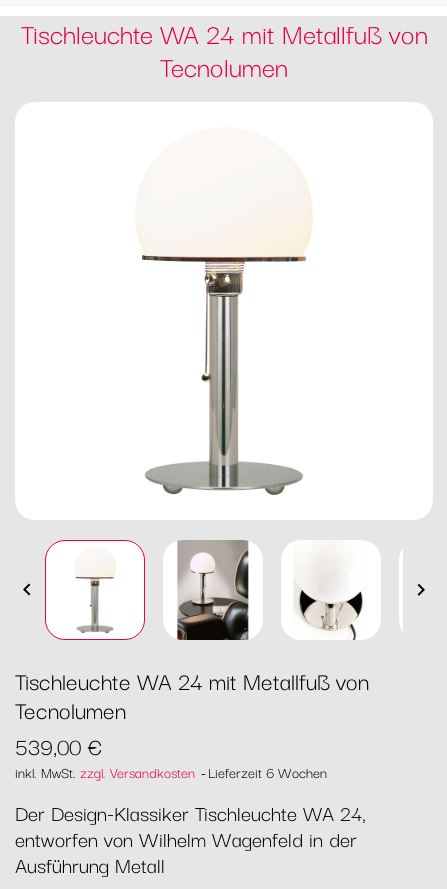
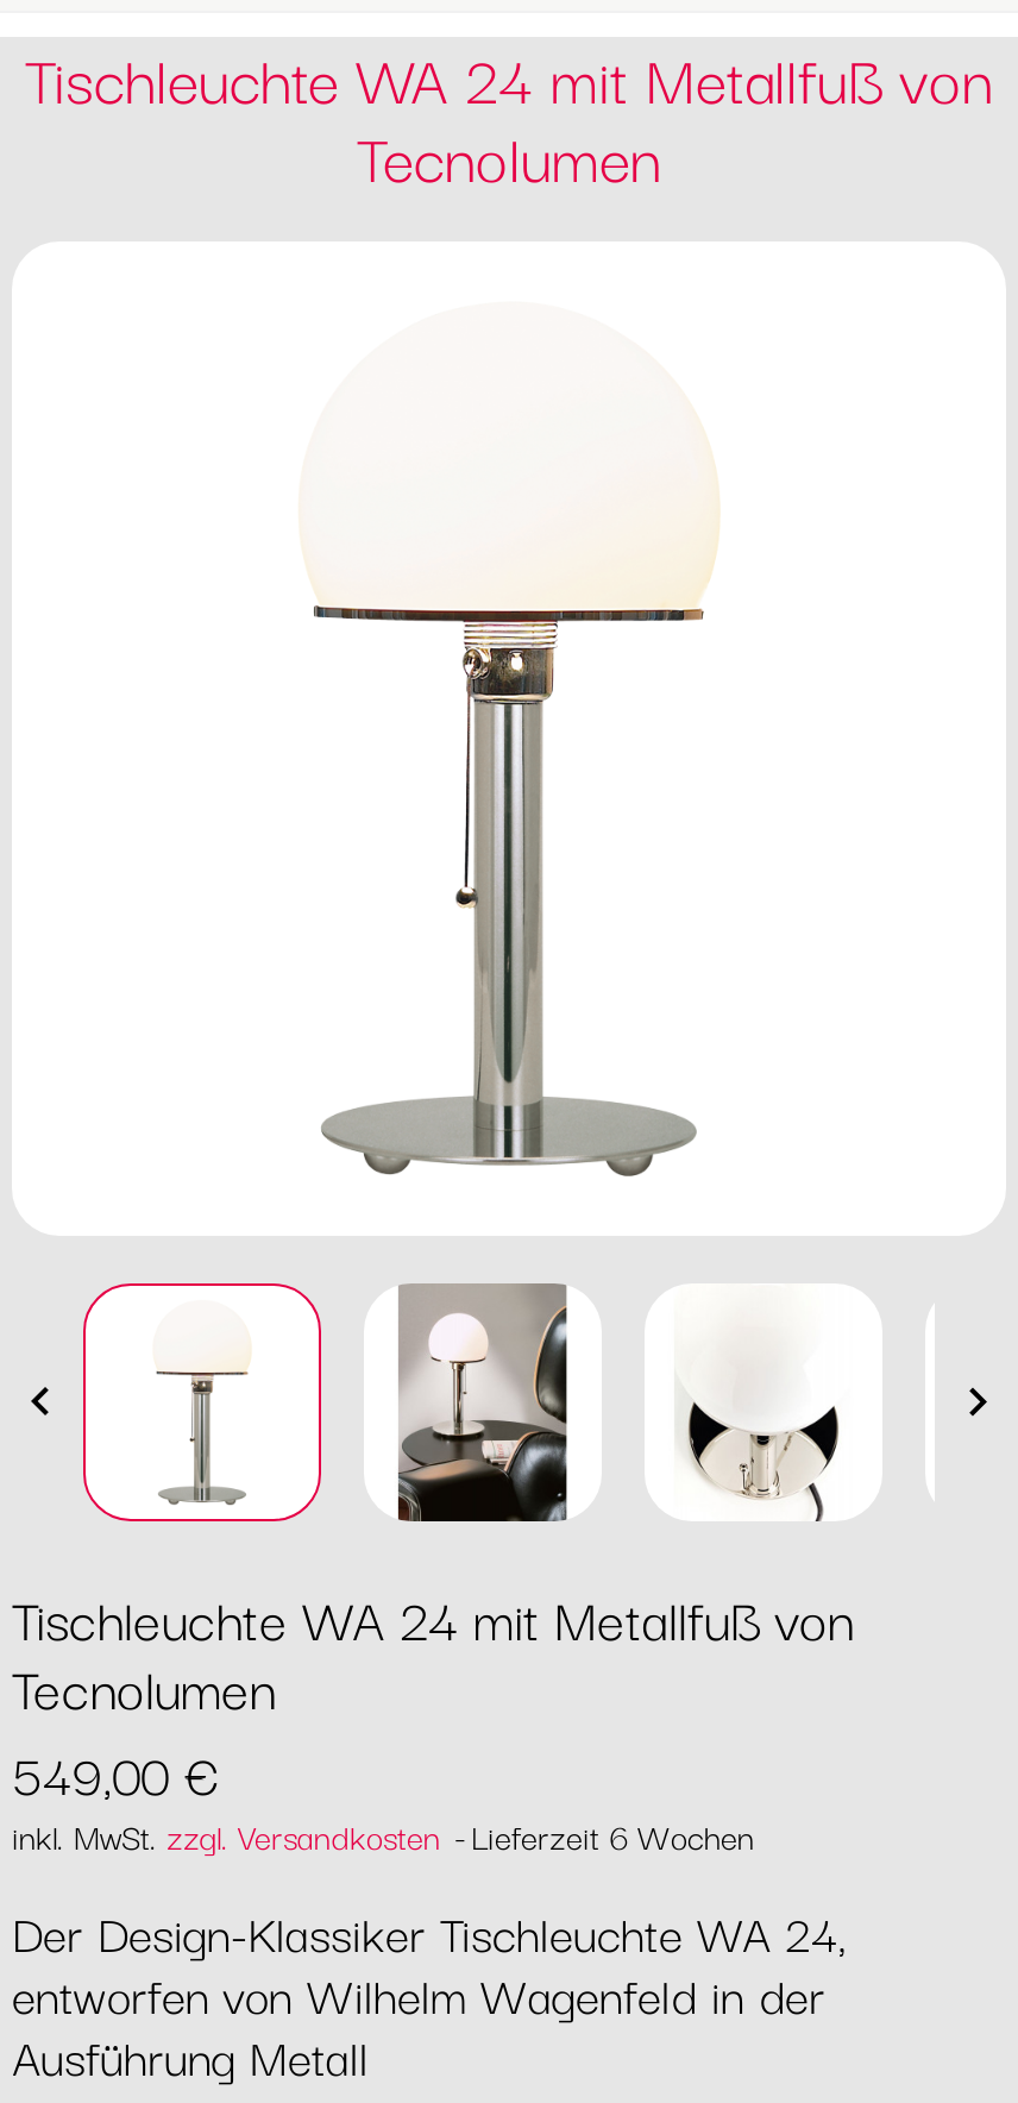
- 539,00 €
+ 549,00 €
